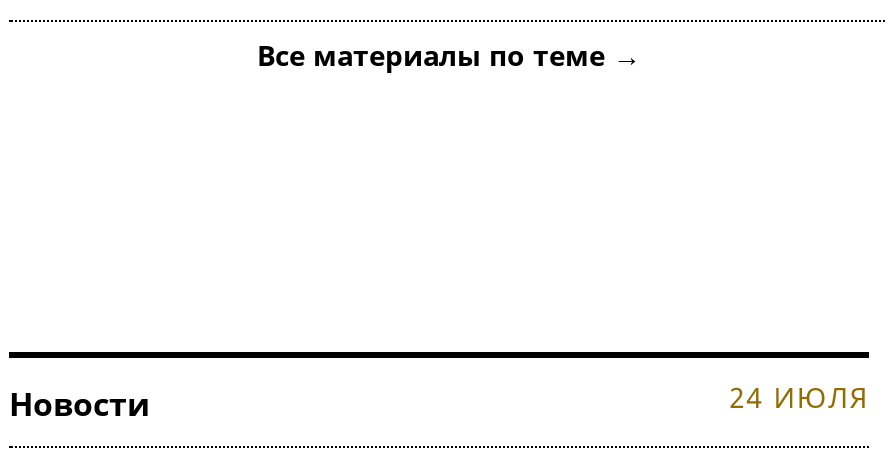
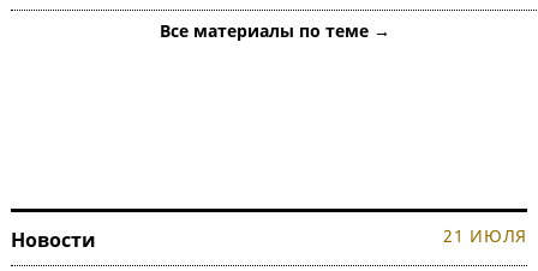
- 24 ИЮЛЯ
+ 21 ИЮЛЯ
